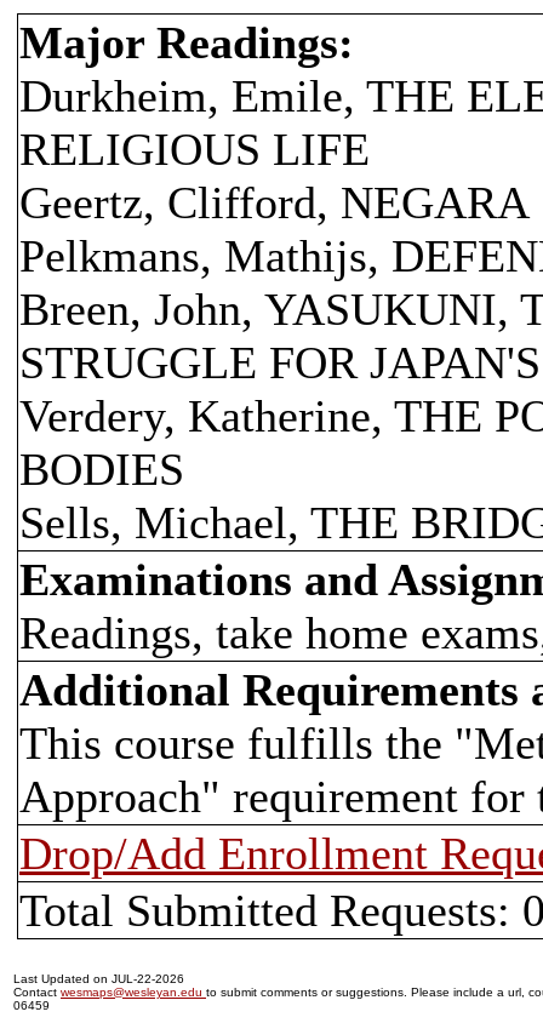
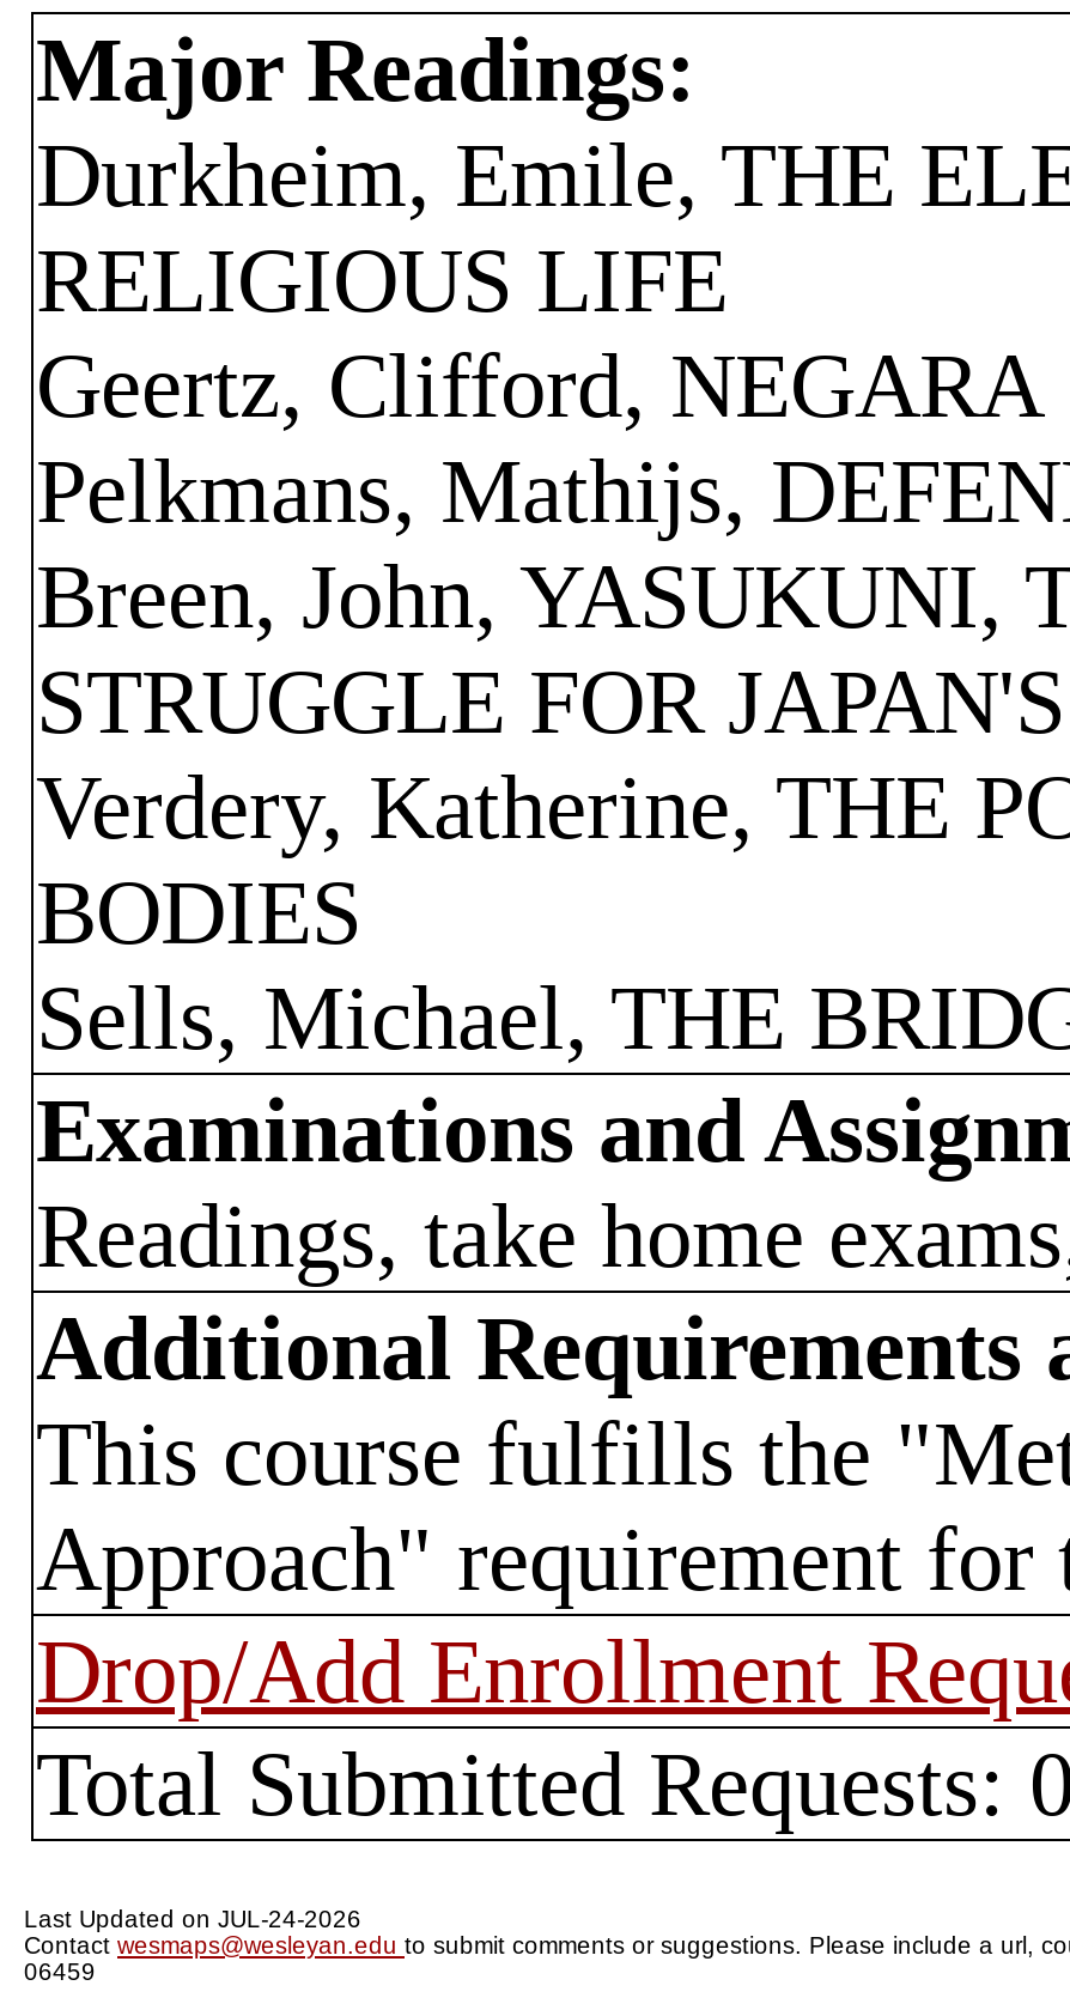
- Last Updated on JUL-22-2026
+ Last Updated on JUL-24-2026
